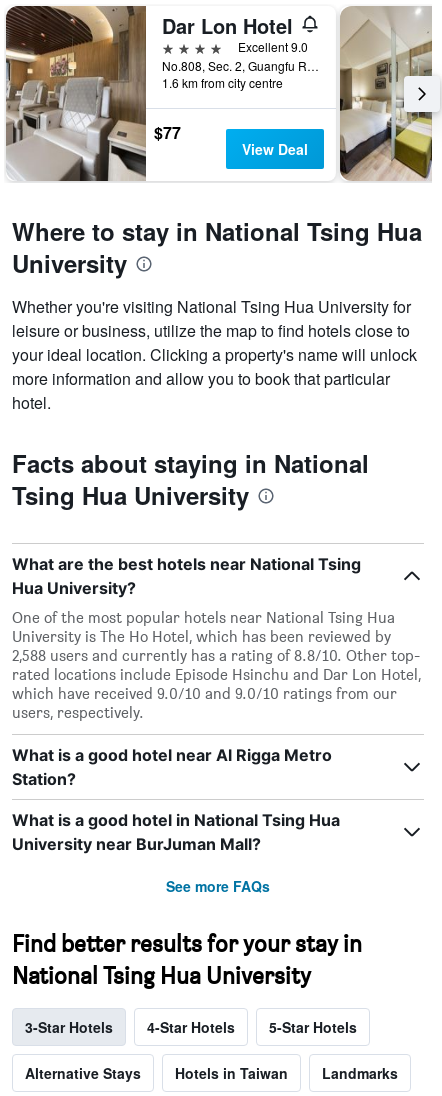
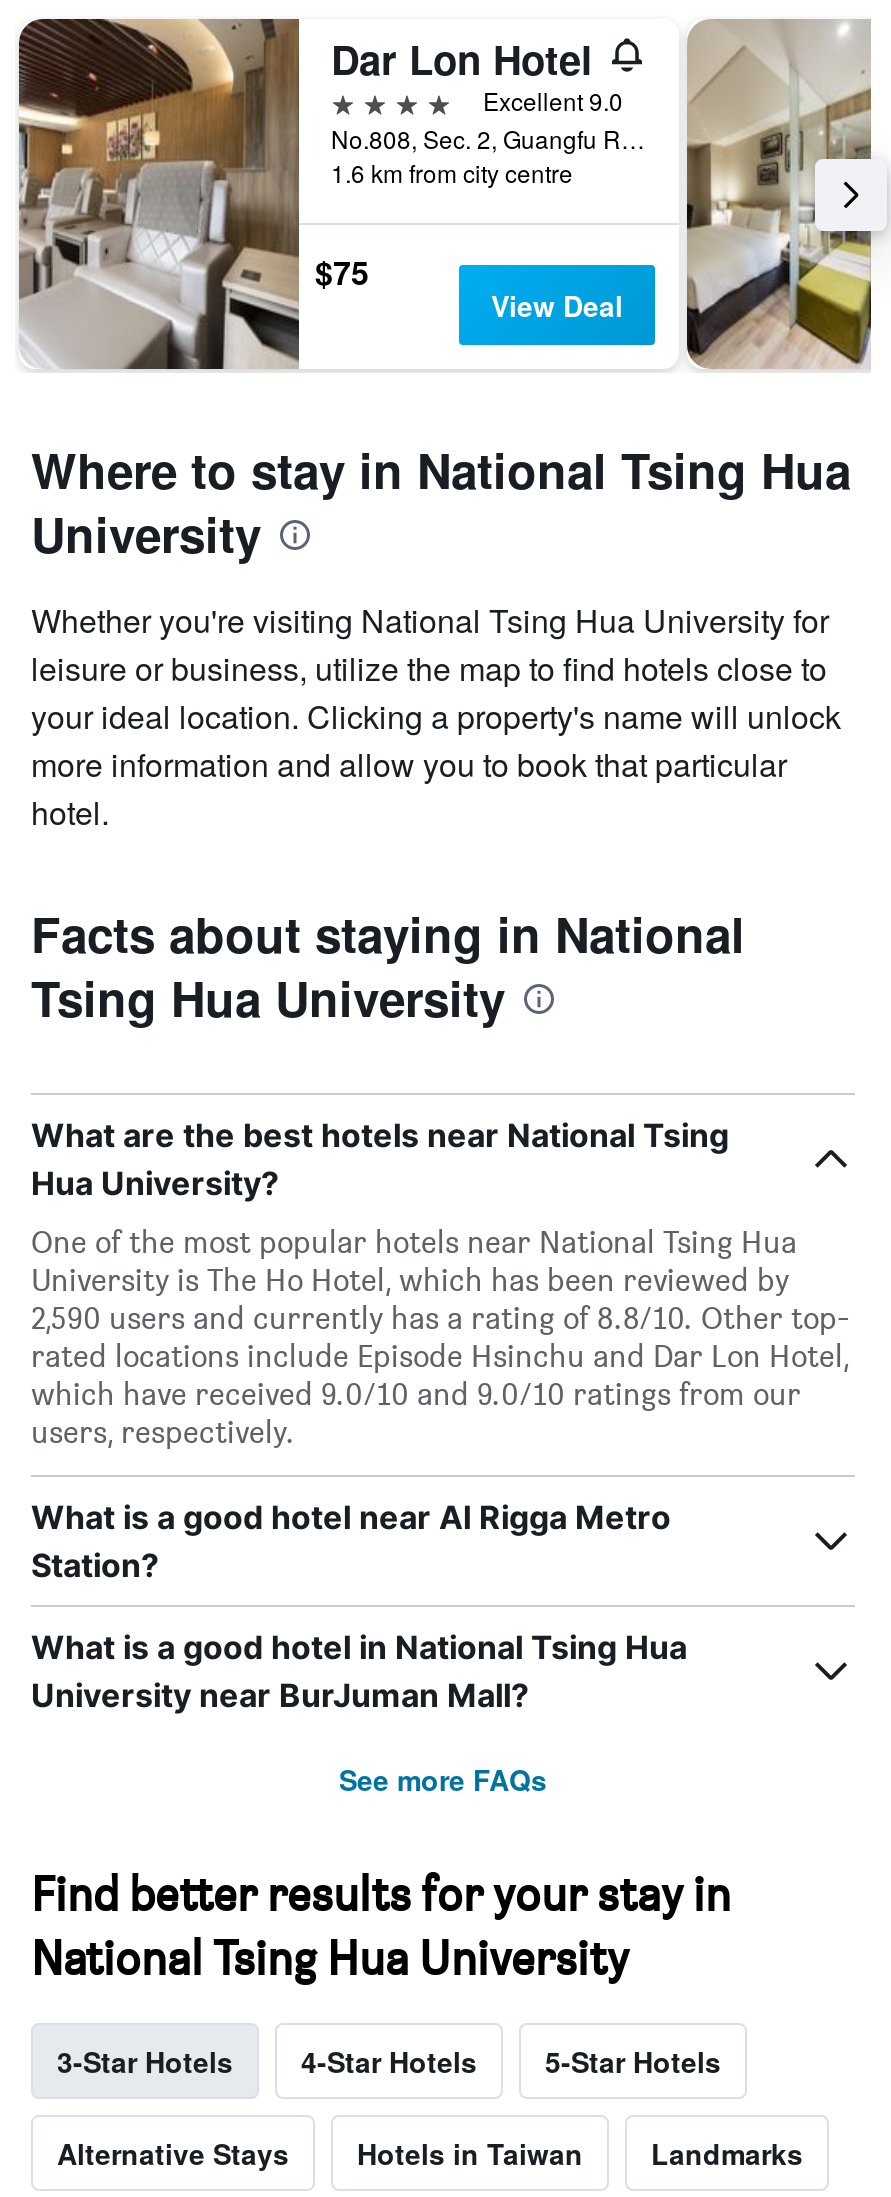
- $77
+ $75

- 2,588 users and currently has a rating of 8.8/10. Other top-
+ 2,590 users and currently has a rating of 8.8/10. Other top-
